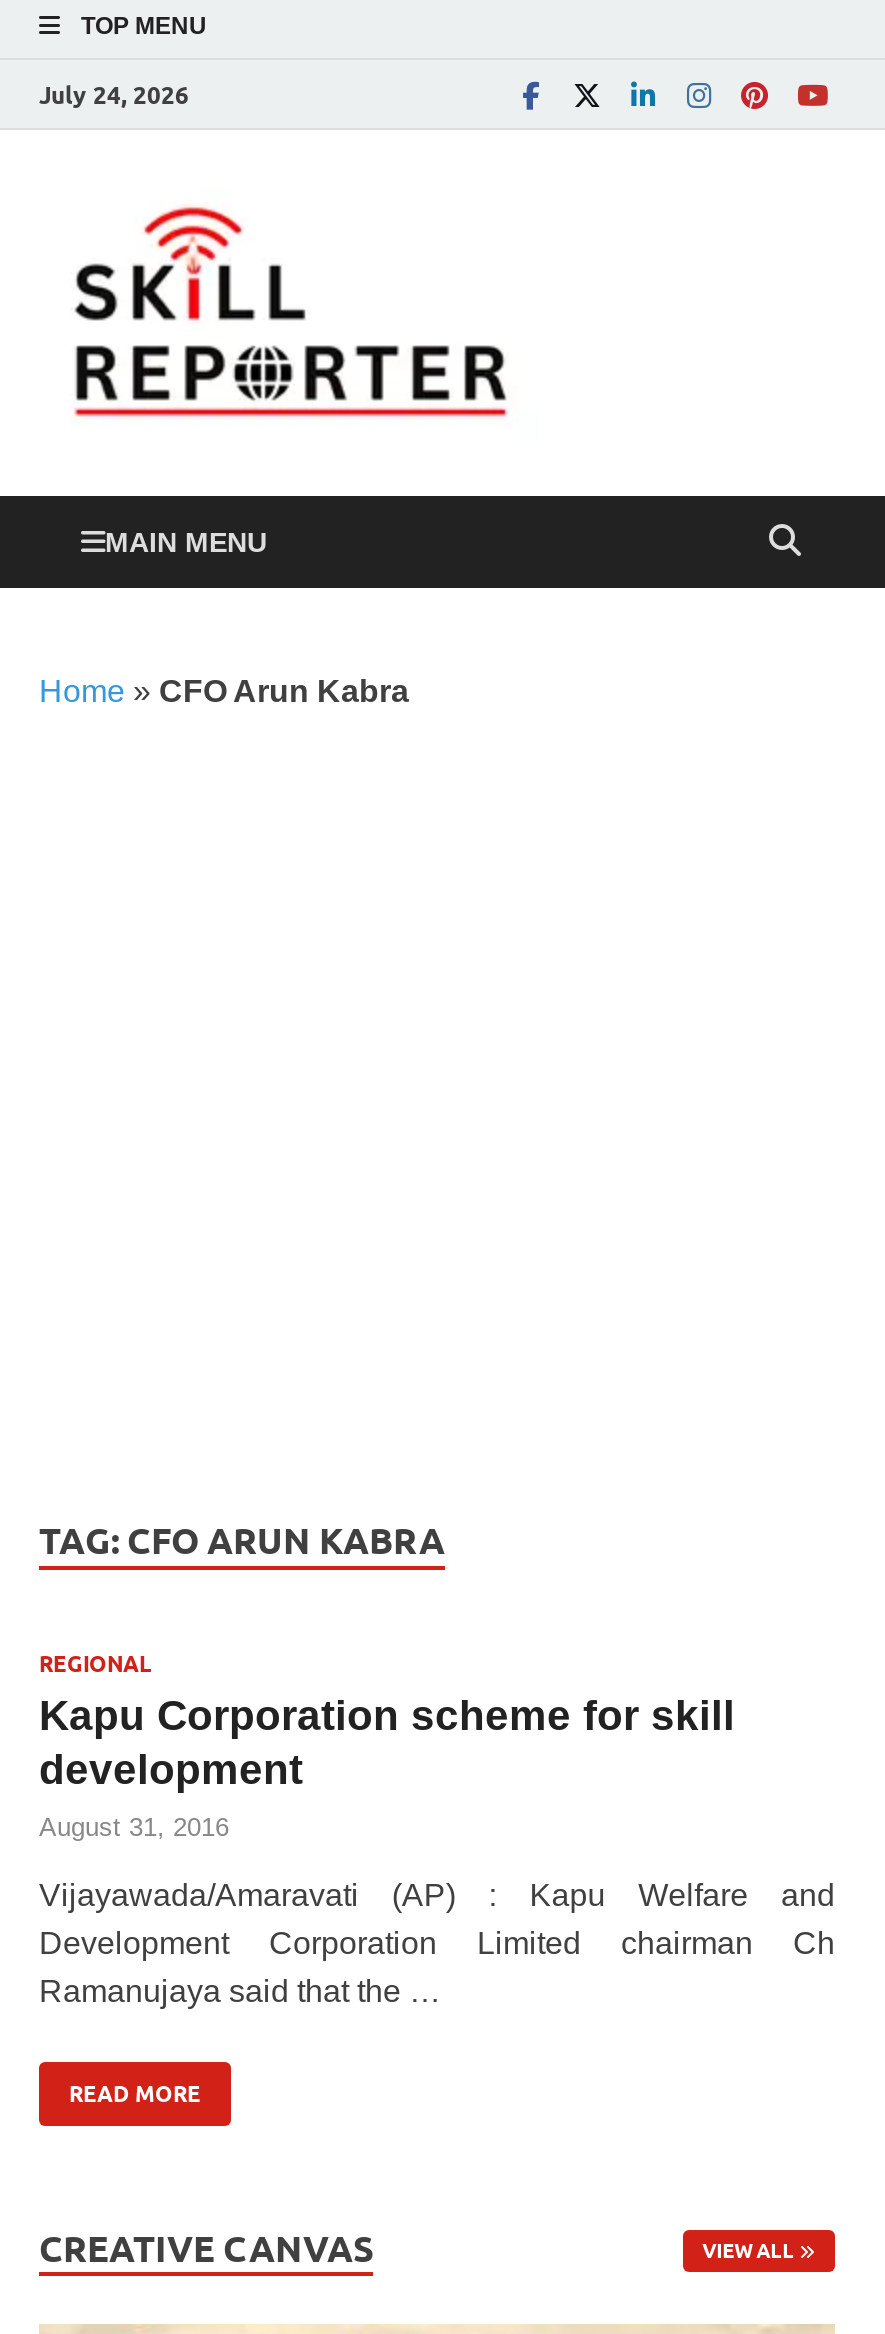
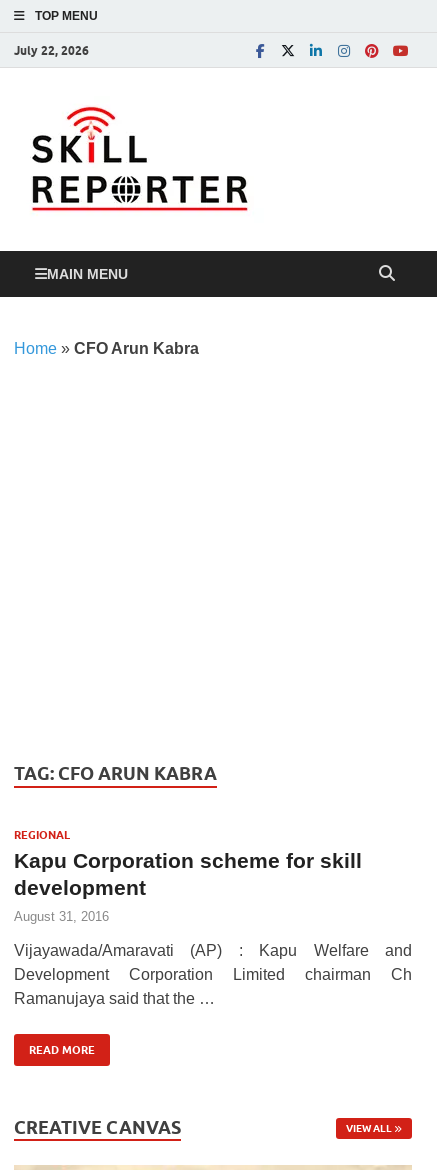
- July 24, 2026
+ July 22, 2026
